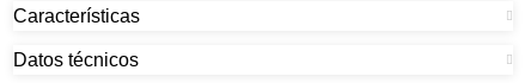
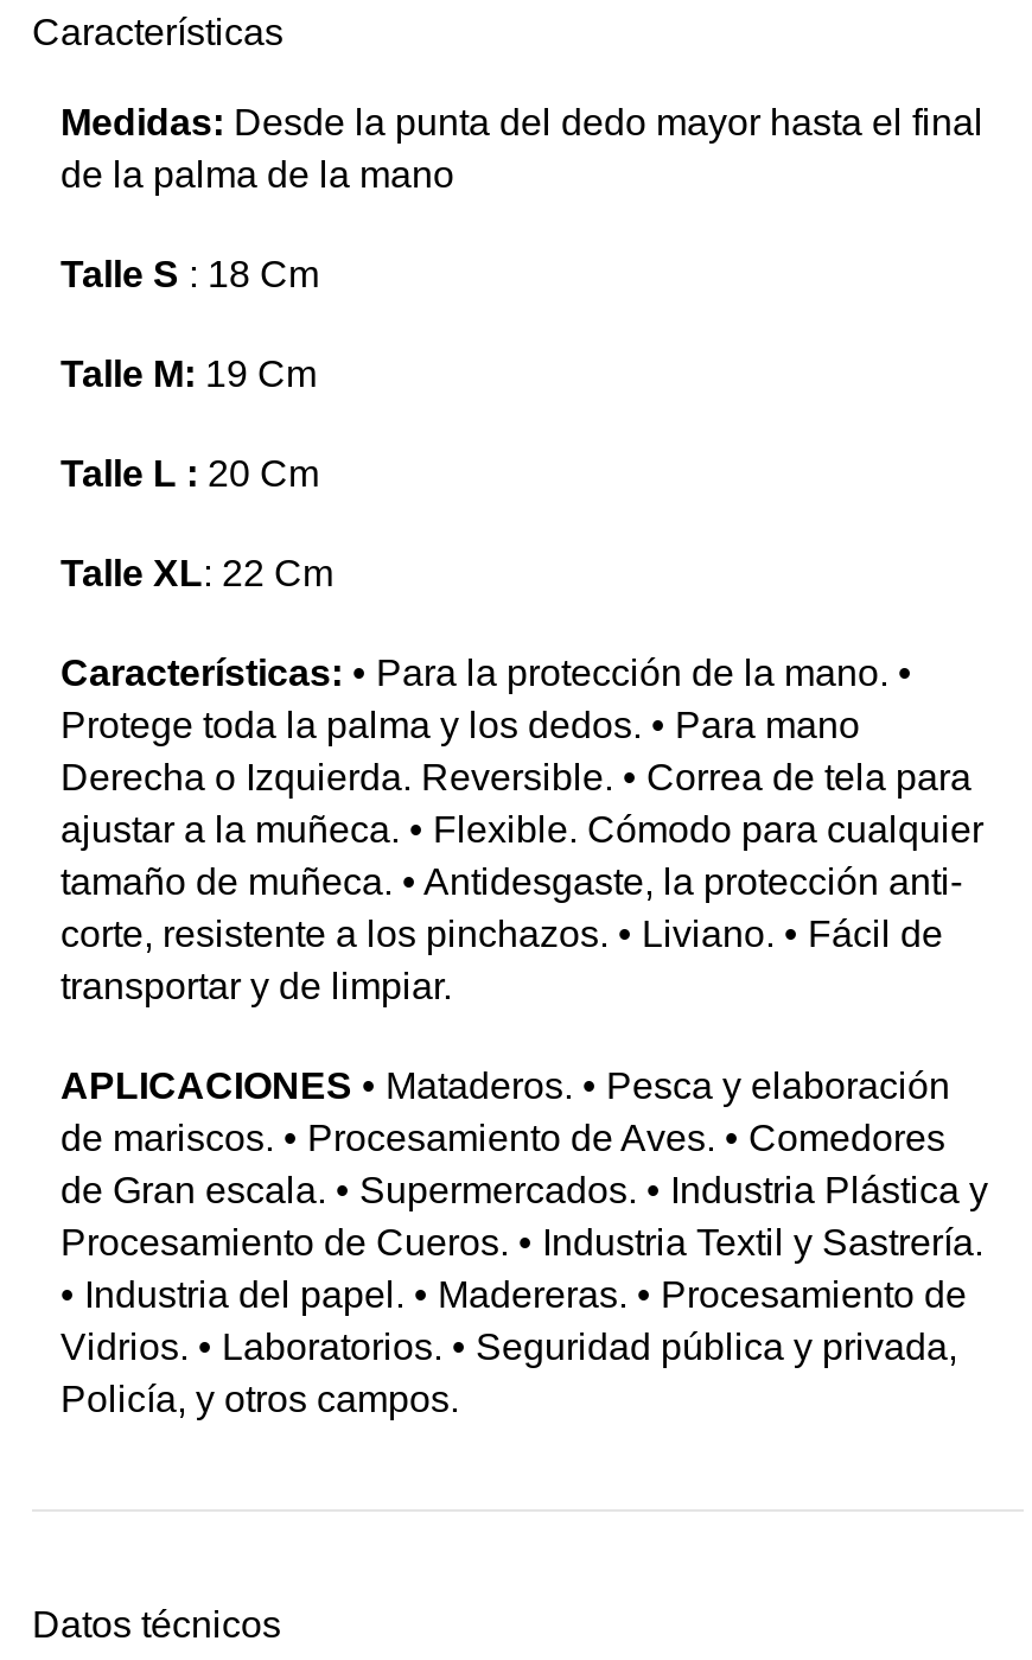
+ Medidas: Desde la punta del dedo mayor hasta el final
+ de la palma de la mano
+ Talle S: 18 Cm
+ Talle M: 19 Cm
+ Talle L : 20 Cm
+ Talle XL: 22 Cm
+ Características: • Para la protección de la mano. •
+ Protege toda la palma y los dedos. • Para mano
+ Derecha o Izquierda. Reversible. • Correa de tela para
+ ajustar a la muñeca. • Flexible. Cómodo para cualquier
+ tamaño de muñeca. • Antidesgaste, la protección anti-
+ corte, resistente a los pinchazos. • Liviano. • Fácil de
+ transportar y de limpiar.
+ APLICACIONES • Mataderos. • Pesca y elaboración
+ de mariscos. • Procesamiento de Aves. • Comedores
+ de Gran escala. • Supermercados. • Industria Plástica y
+ Procesamiento de Cueros. • Industria Textil y Sastrería.
+ • Industria del papel. • Madereras. • Procesamiento de
+ Vidrios. • Laboratorios. • Seguridad pública y privada,
+ Policía, y otros campos.
